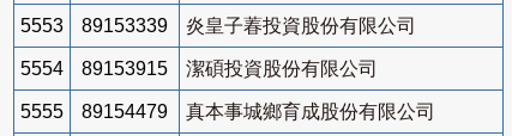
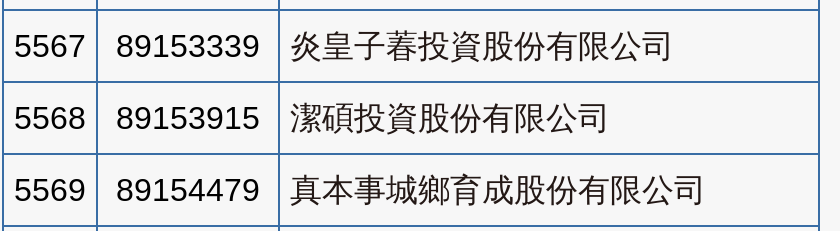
- 5553 89153339 炎皇子萶投資股份有限公司
+ 5567 89153339 炎皇子萶投資股份有限公司

- 5554 89153915 潔碩投資股份有限公司
+ 5568 89153915 潔碩投資股份有限公司

- 5555 89154479 真本事城鄉育成股份有限公司
+ 5569 89154479 真本事城鄉育成股份有限公司
